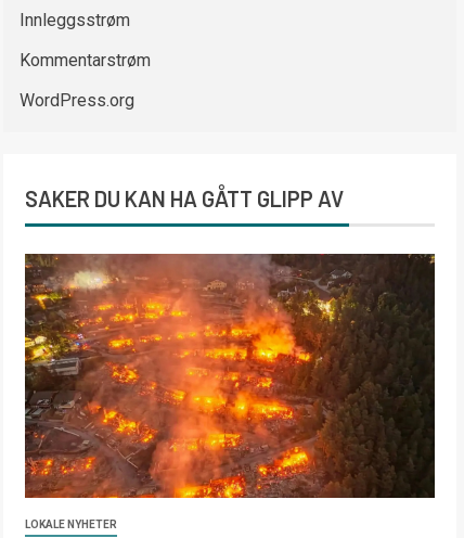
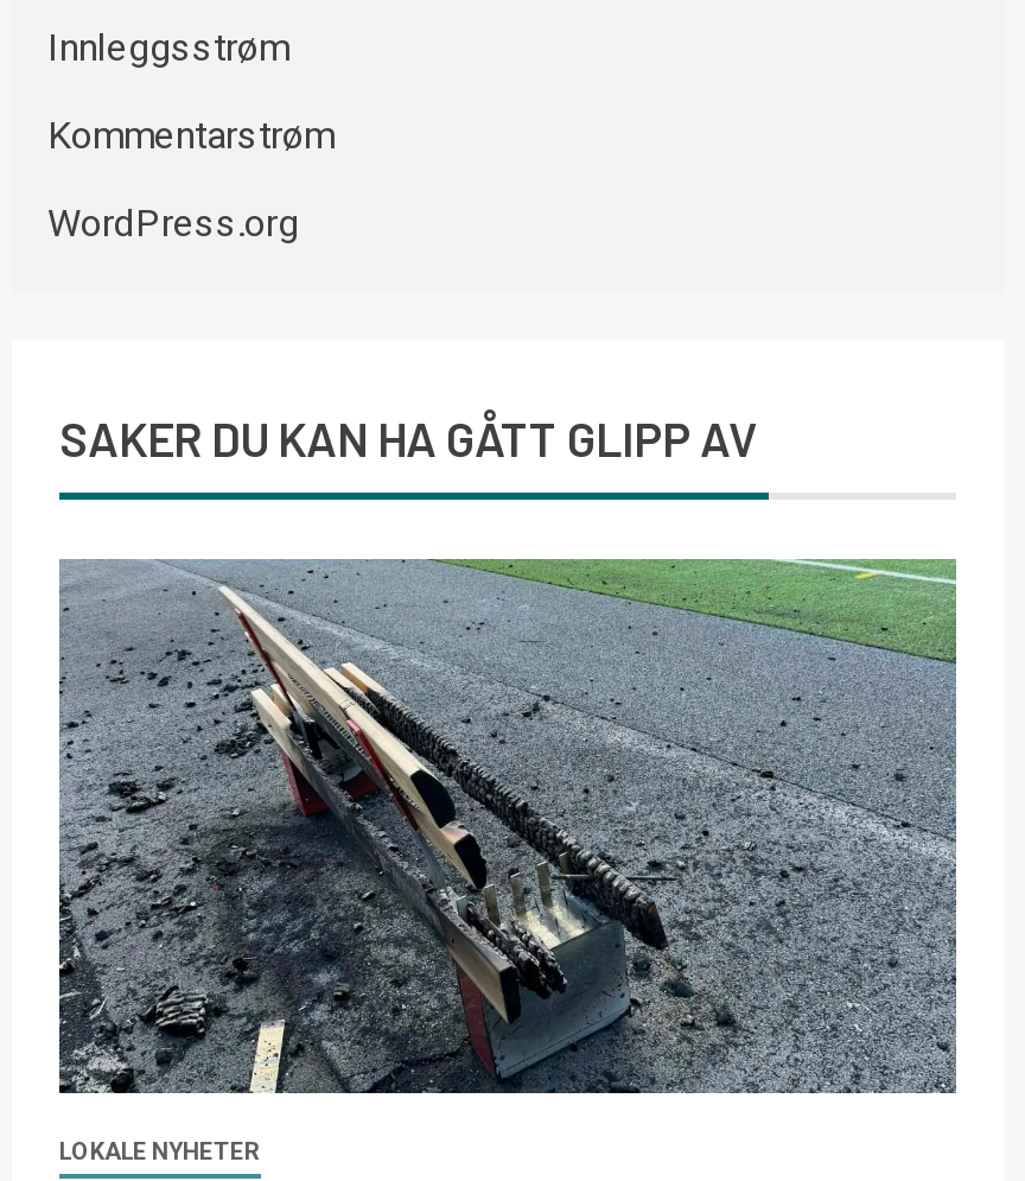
- [image]
+ [image]
